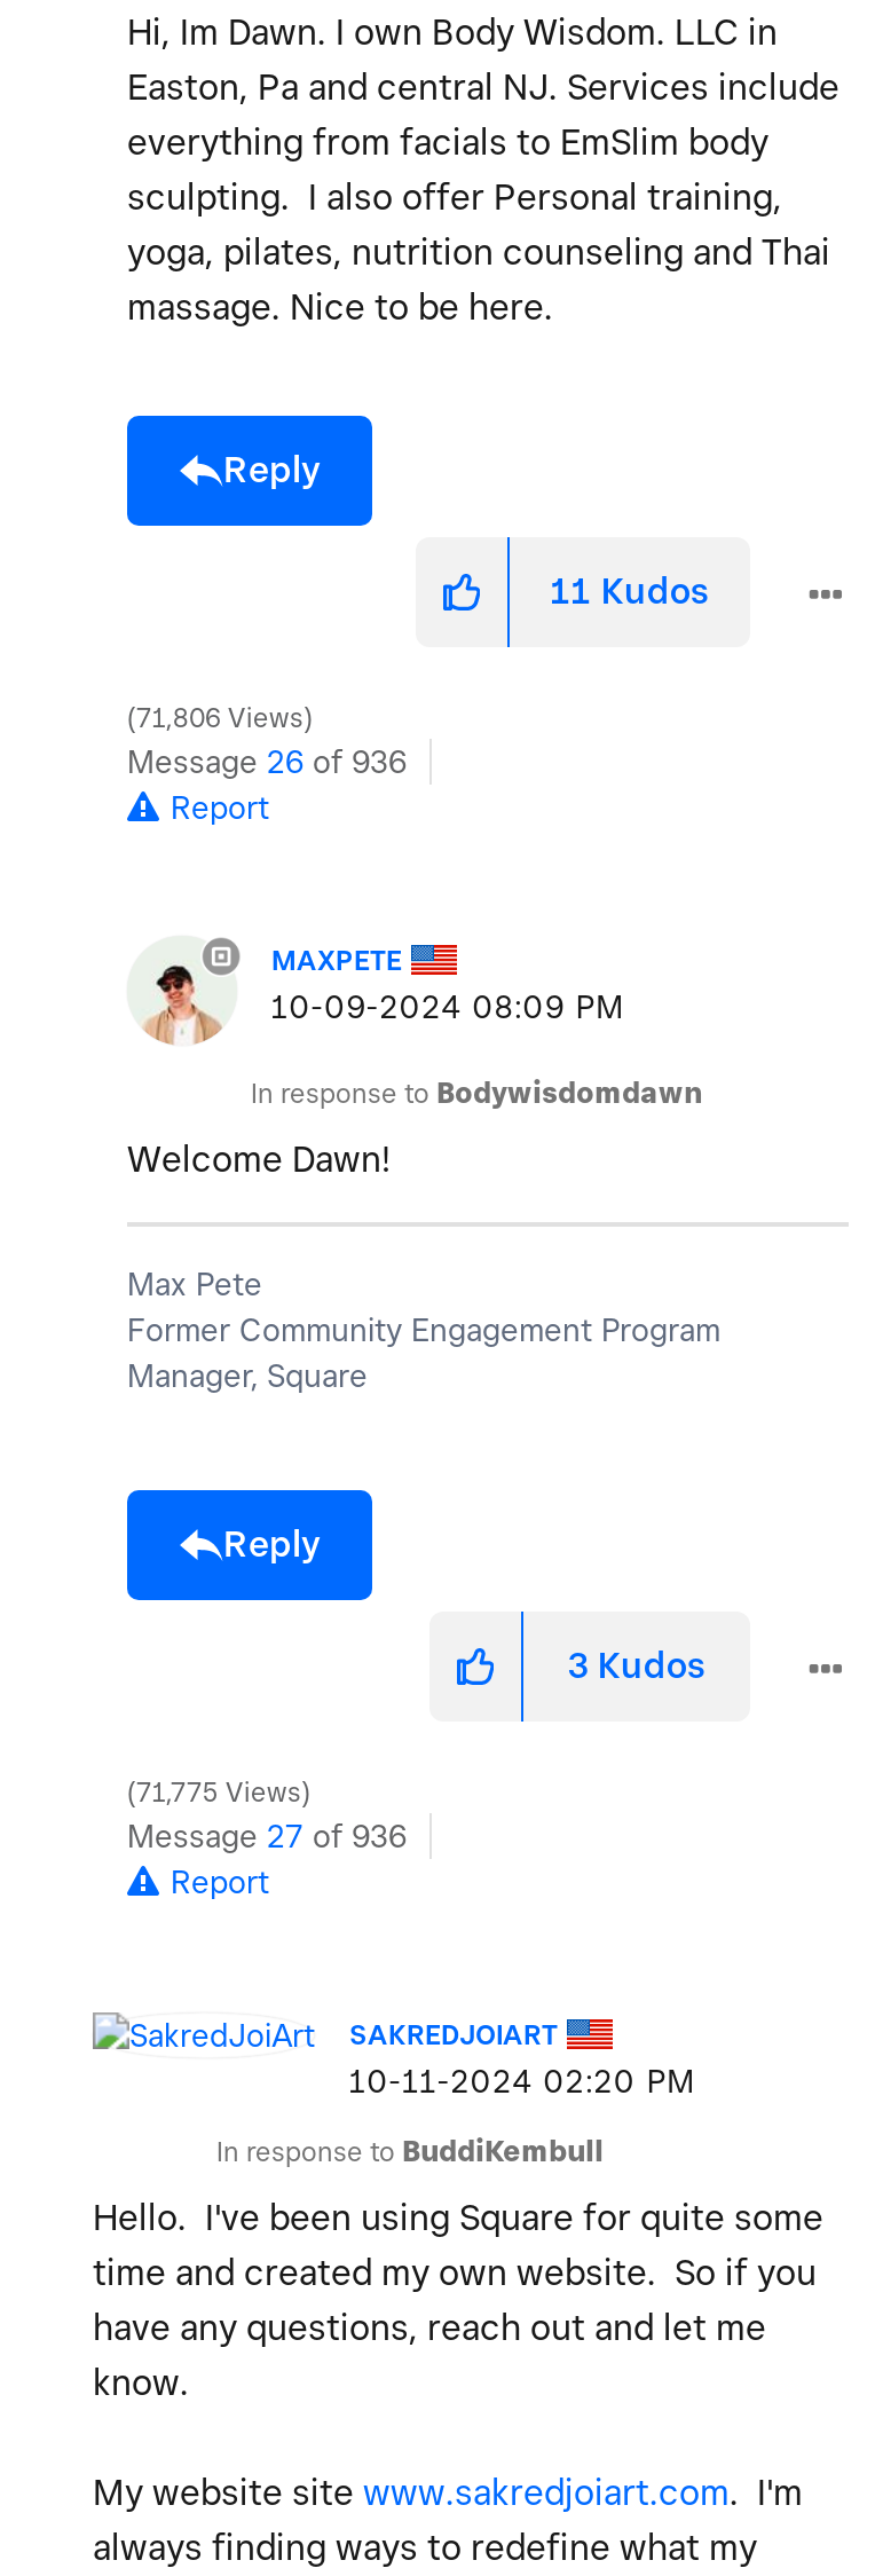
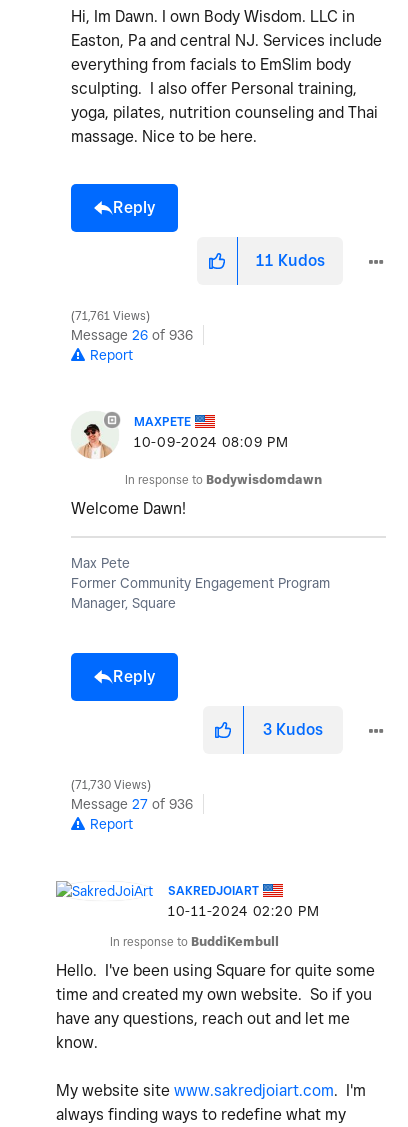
- 71,806 Views
+ 71,761 Views

- 71,775 Views
+ 71,730 Views
